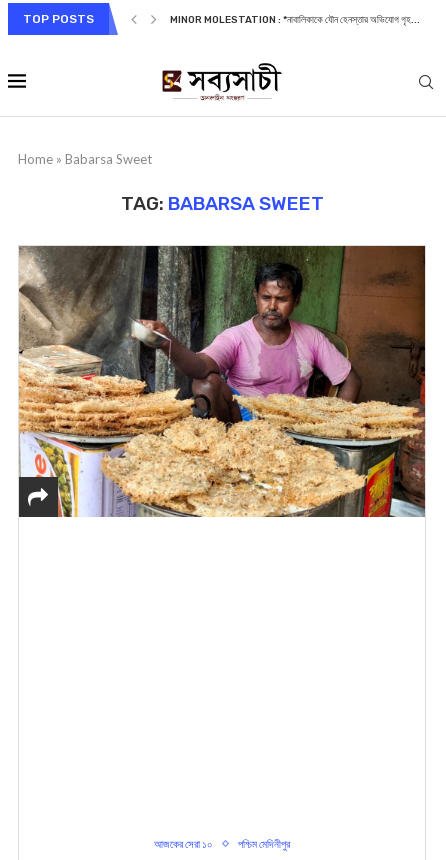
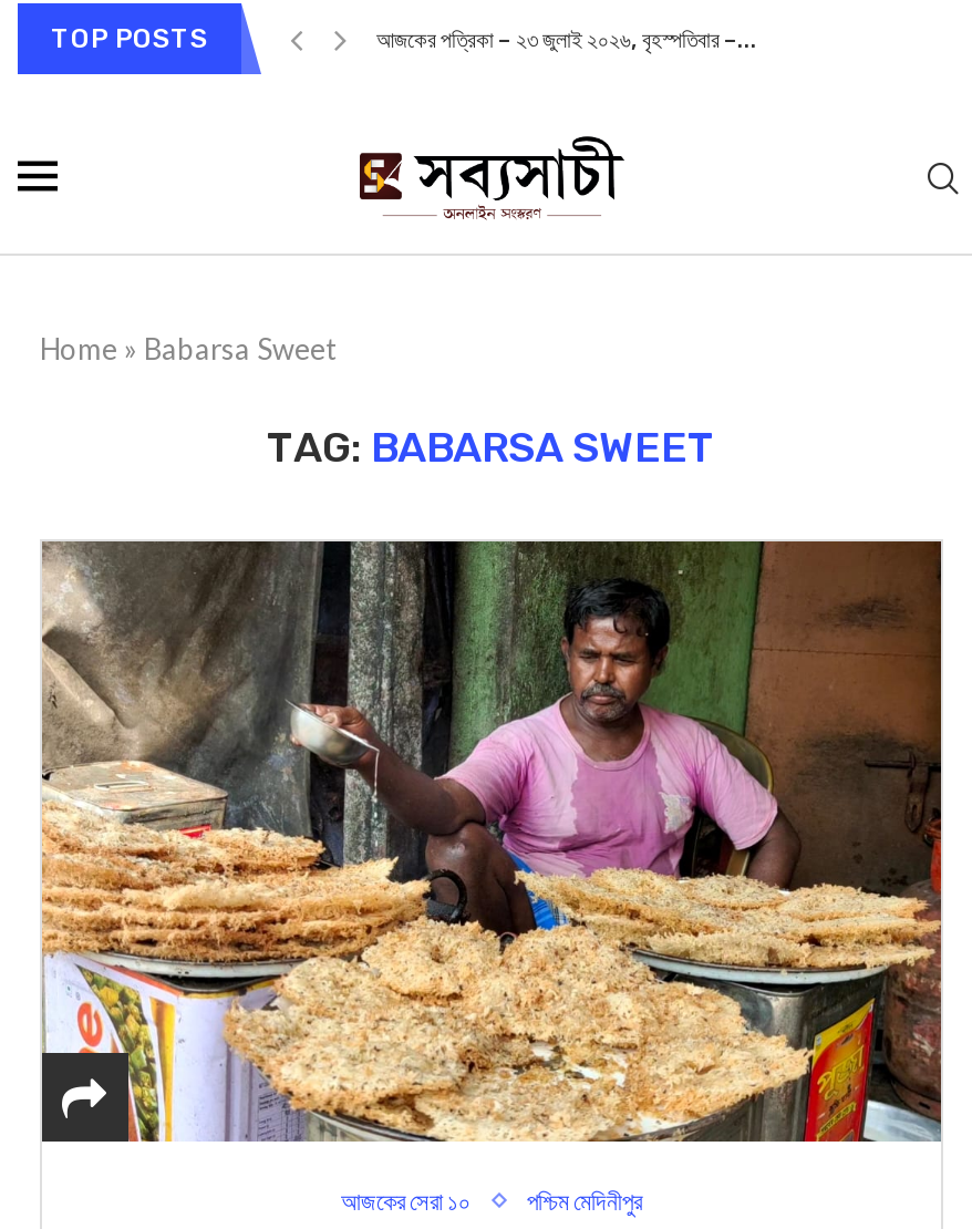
- MINOR MOLESTATION : *নাবালিকাকে যৌন হেনস্তার অভিযোগ গৃহ...
+ আজকের পত্রিকা – ২৩ জুলাই ২০২৬, বৃহস্পতিবার –...
